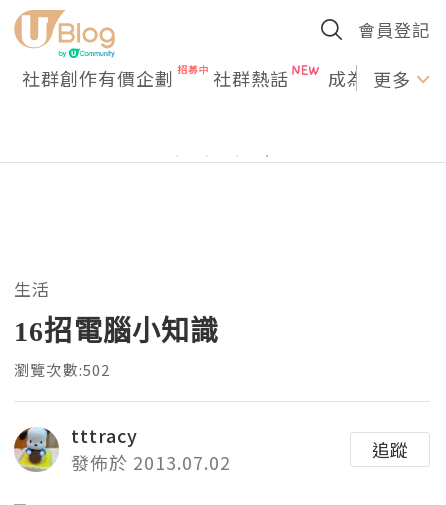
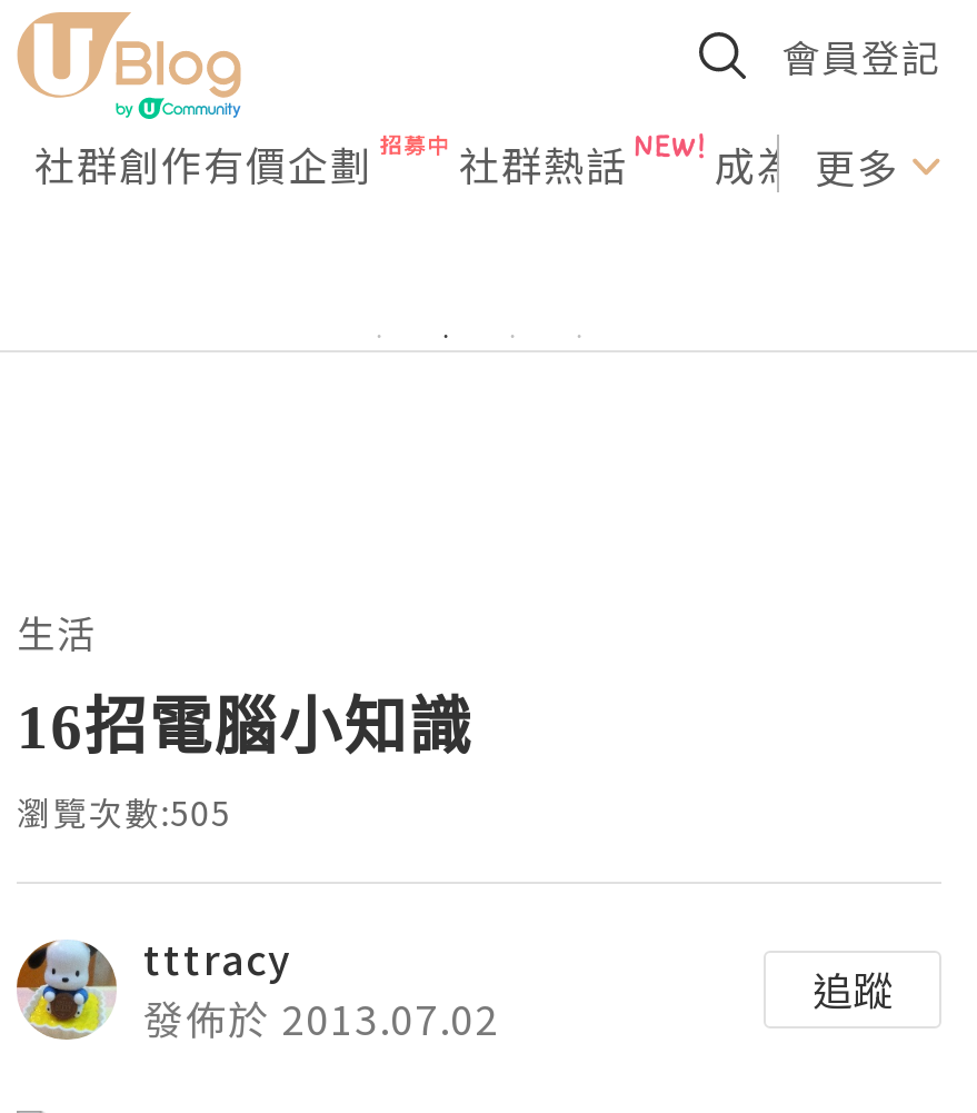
- 瀏覽次數:502
+ 瀏覽次數:505
